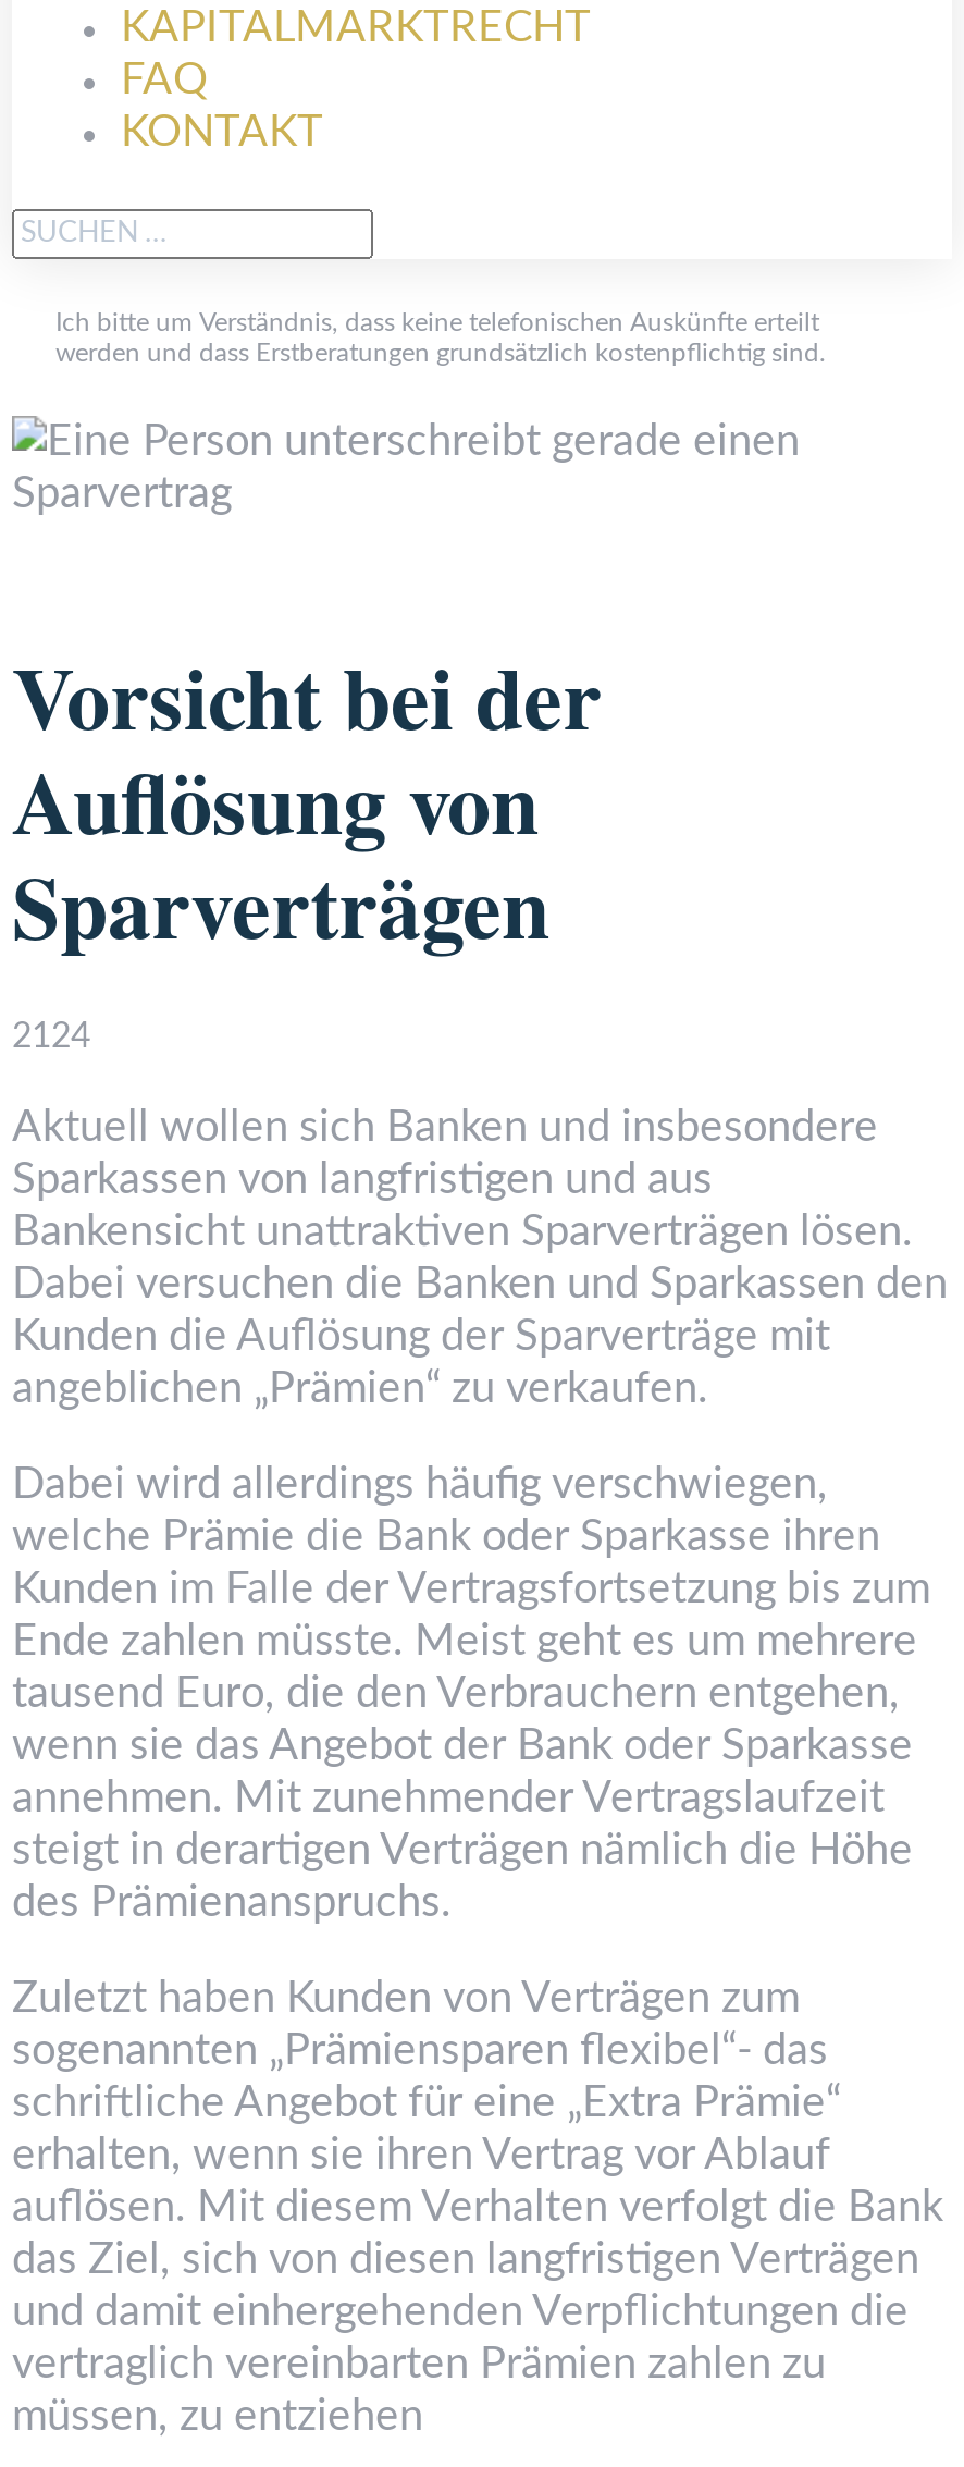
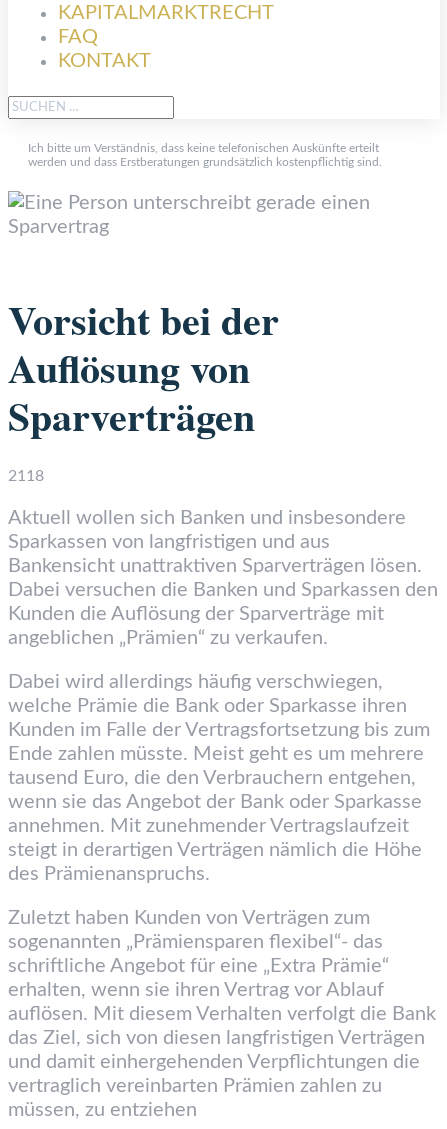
- 2124
+ 2118
